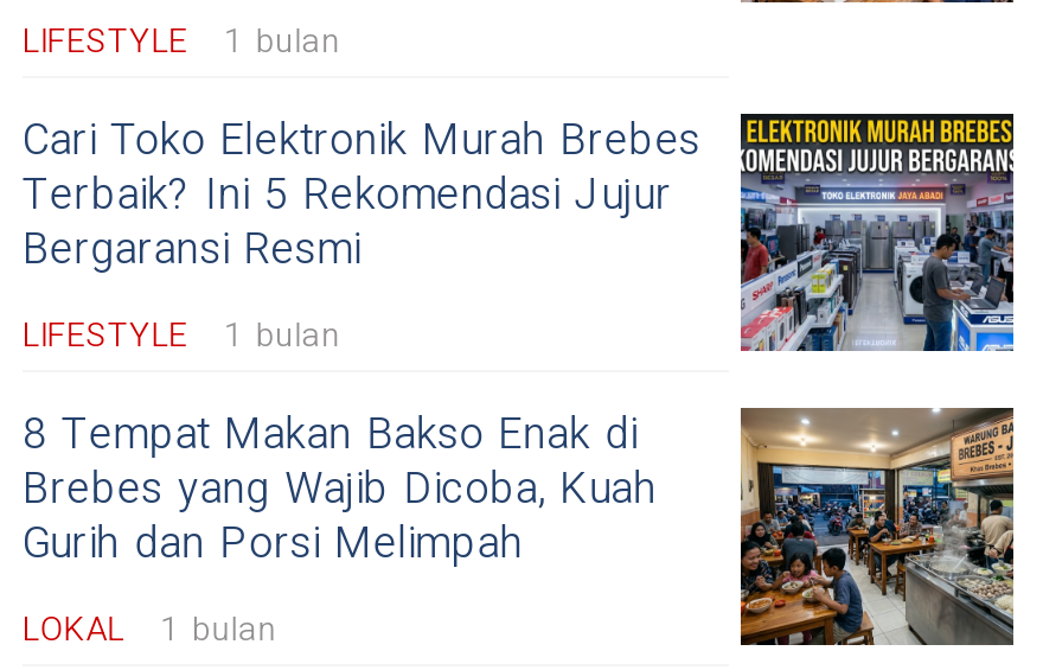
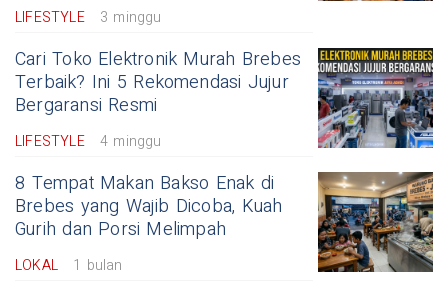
- LIFESTYLE 1 bulan
+ LIFESTYLE 3 minggu

- LIFESTYLE 1 bulan
+ LIFESTYLE 4 minggu
